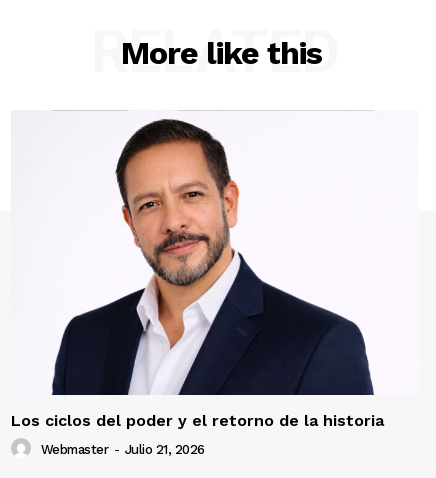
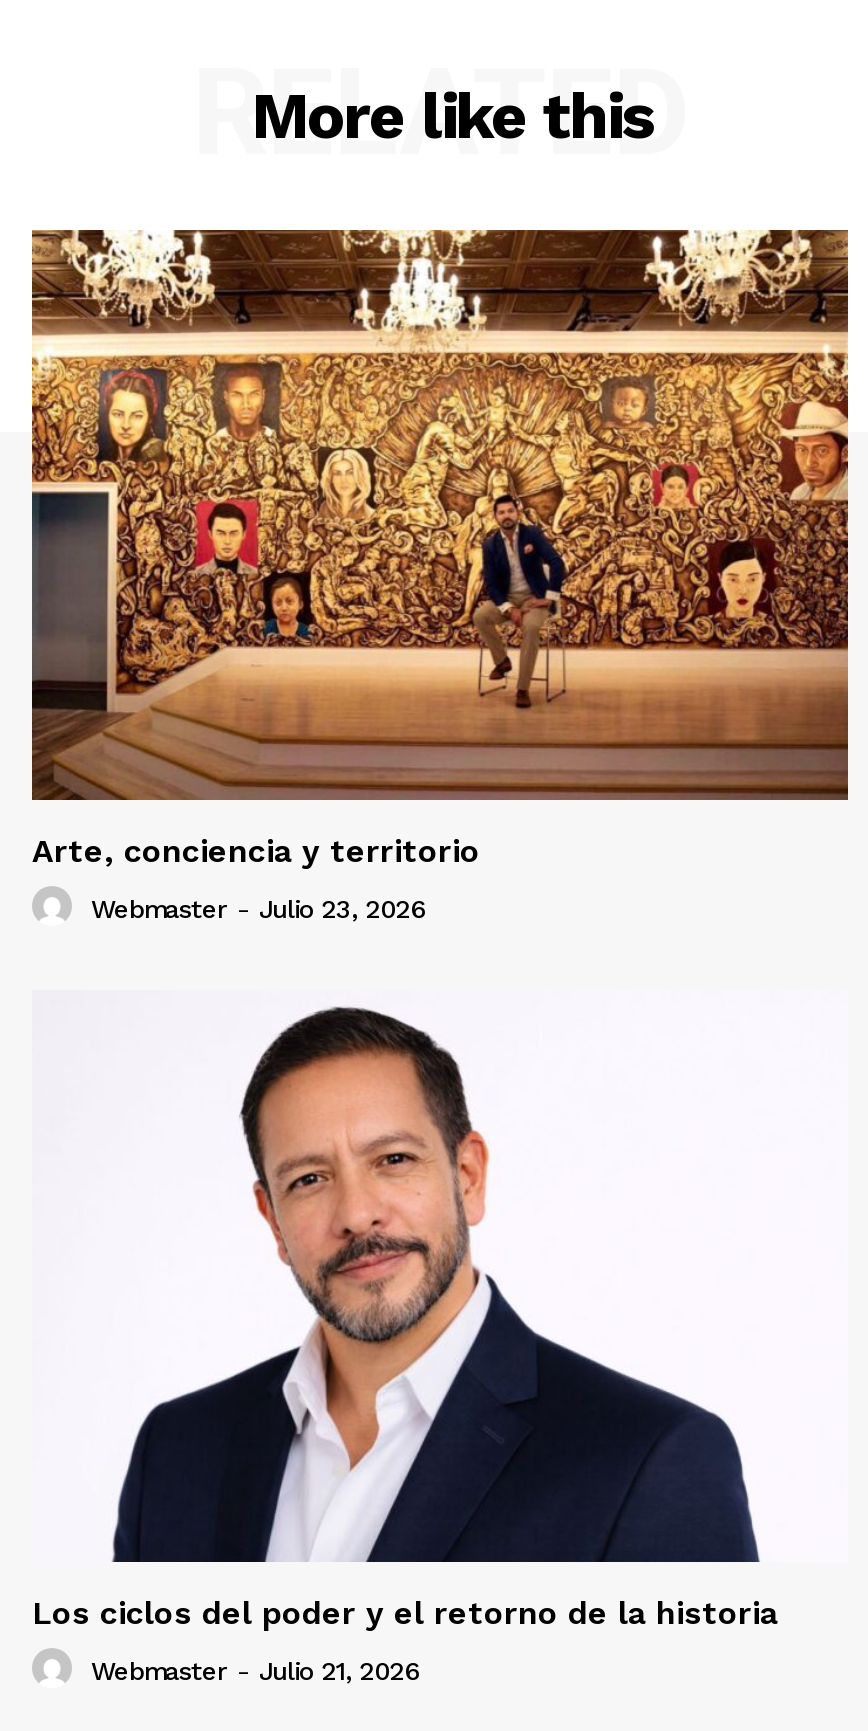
+ [image]
+ Arte, conciencia y territorio
+ Webmaster - Julio 23, 2026
